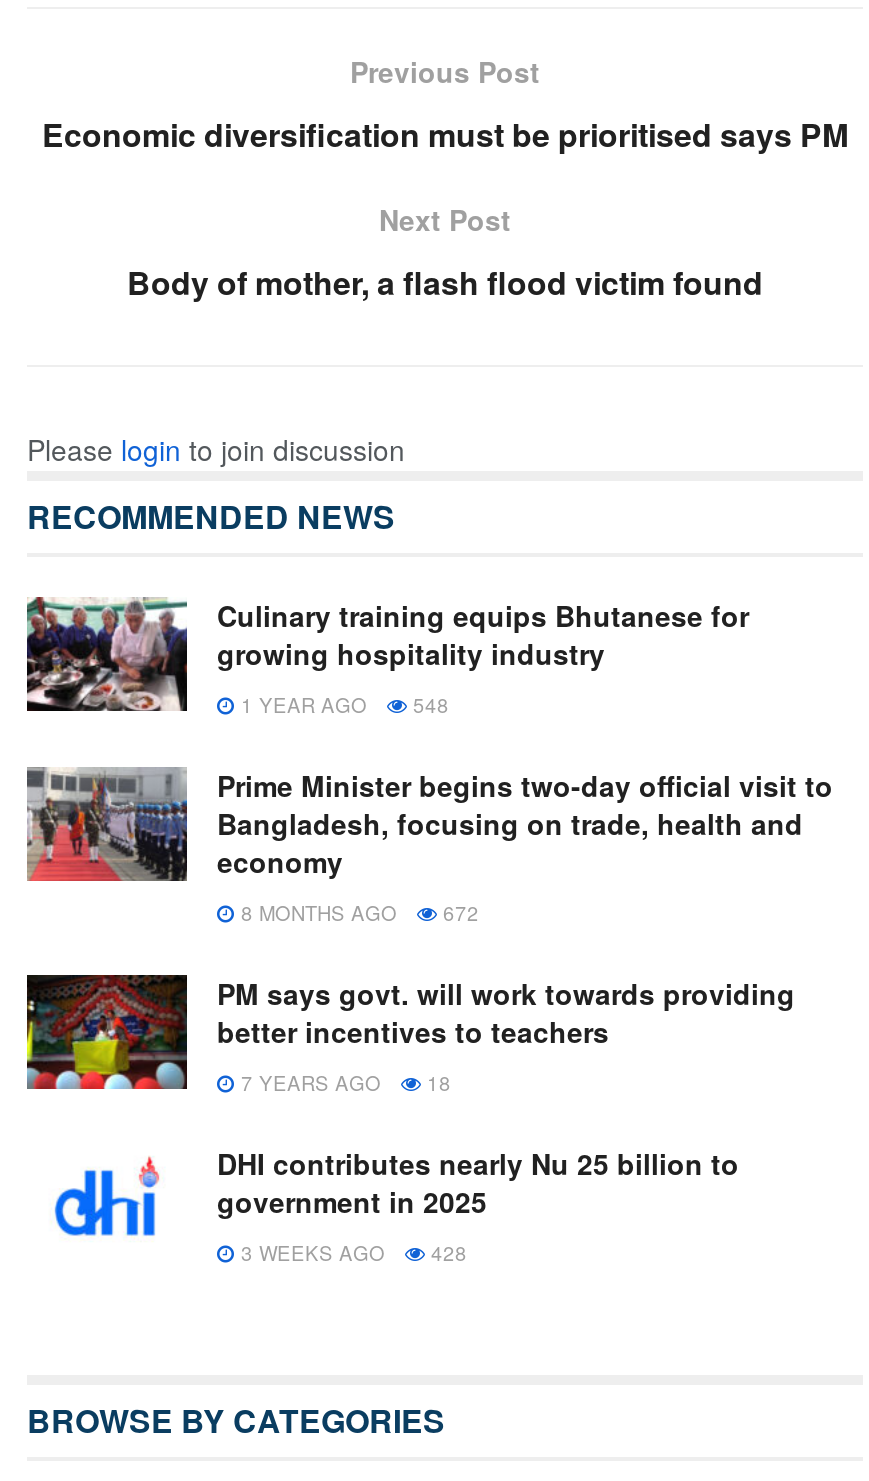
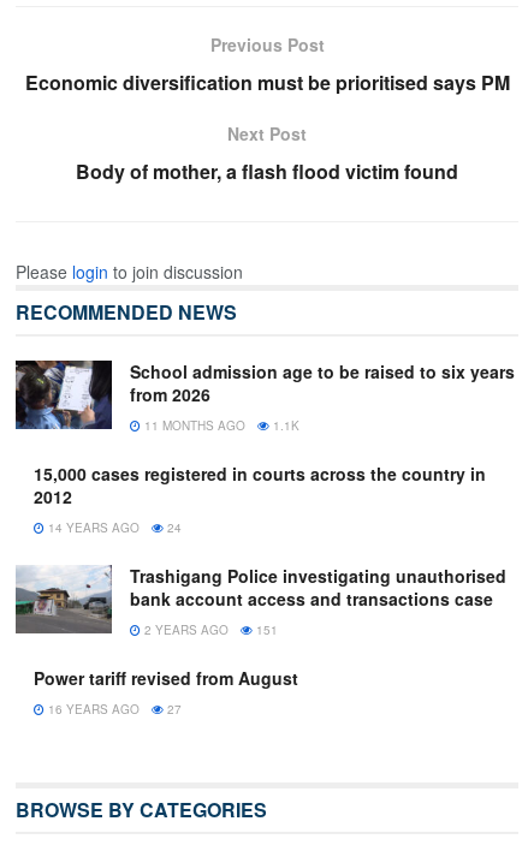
- [image]
- Culinary training equips Bhutanese for
- growing hospitality industry
- 1 YEAR AGO
- 548
+ [image]
+ School admission age to be raised to six years
+ from 2026
+ 11 MONTHS AGO
+ 1.1K

- Prime Minister begins two-day official visit to
- Bangladesh, focusing on trade, health and
- economy
- 8 MONTHS AGO
- 672
+ 15,000 cases registered in courts across the country in
+ 2012
+ 14 YEARS AGO
+ 24

- [image]
- PM says govt. will work towards providing
- better incentives to teachers
- 7 YEARS AGO
- 18
+ [image]
+ Trashigang Police investigating unauthorised
+ bank account access and transactions case
+ 2 YEARS AGO
+ 151

- DHI contributes nearly Nu 25 billion to
- government in 2025
- 3 WEEKS AGO
- 428
+ Power tariff revised from August
+ 16 YEARS AGO
+ 27
